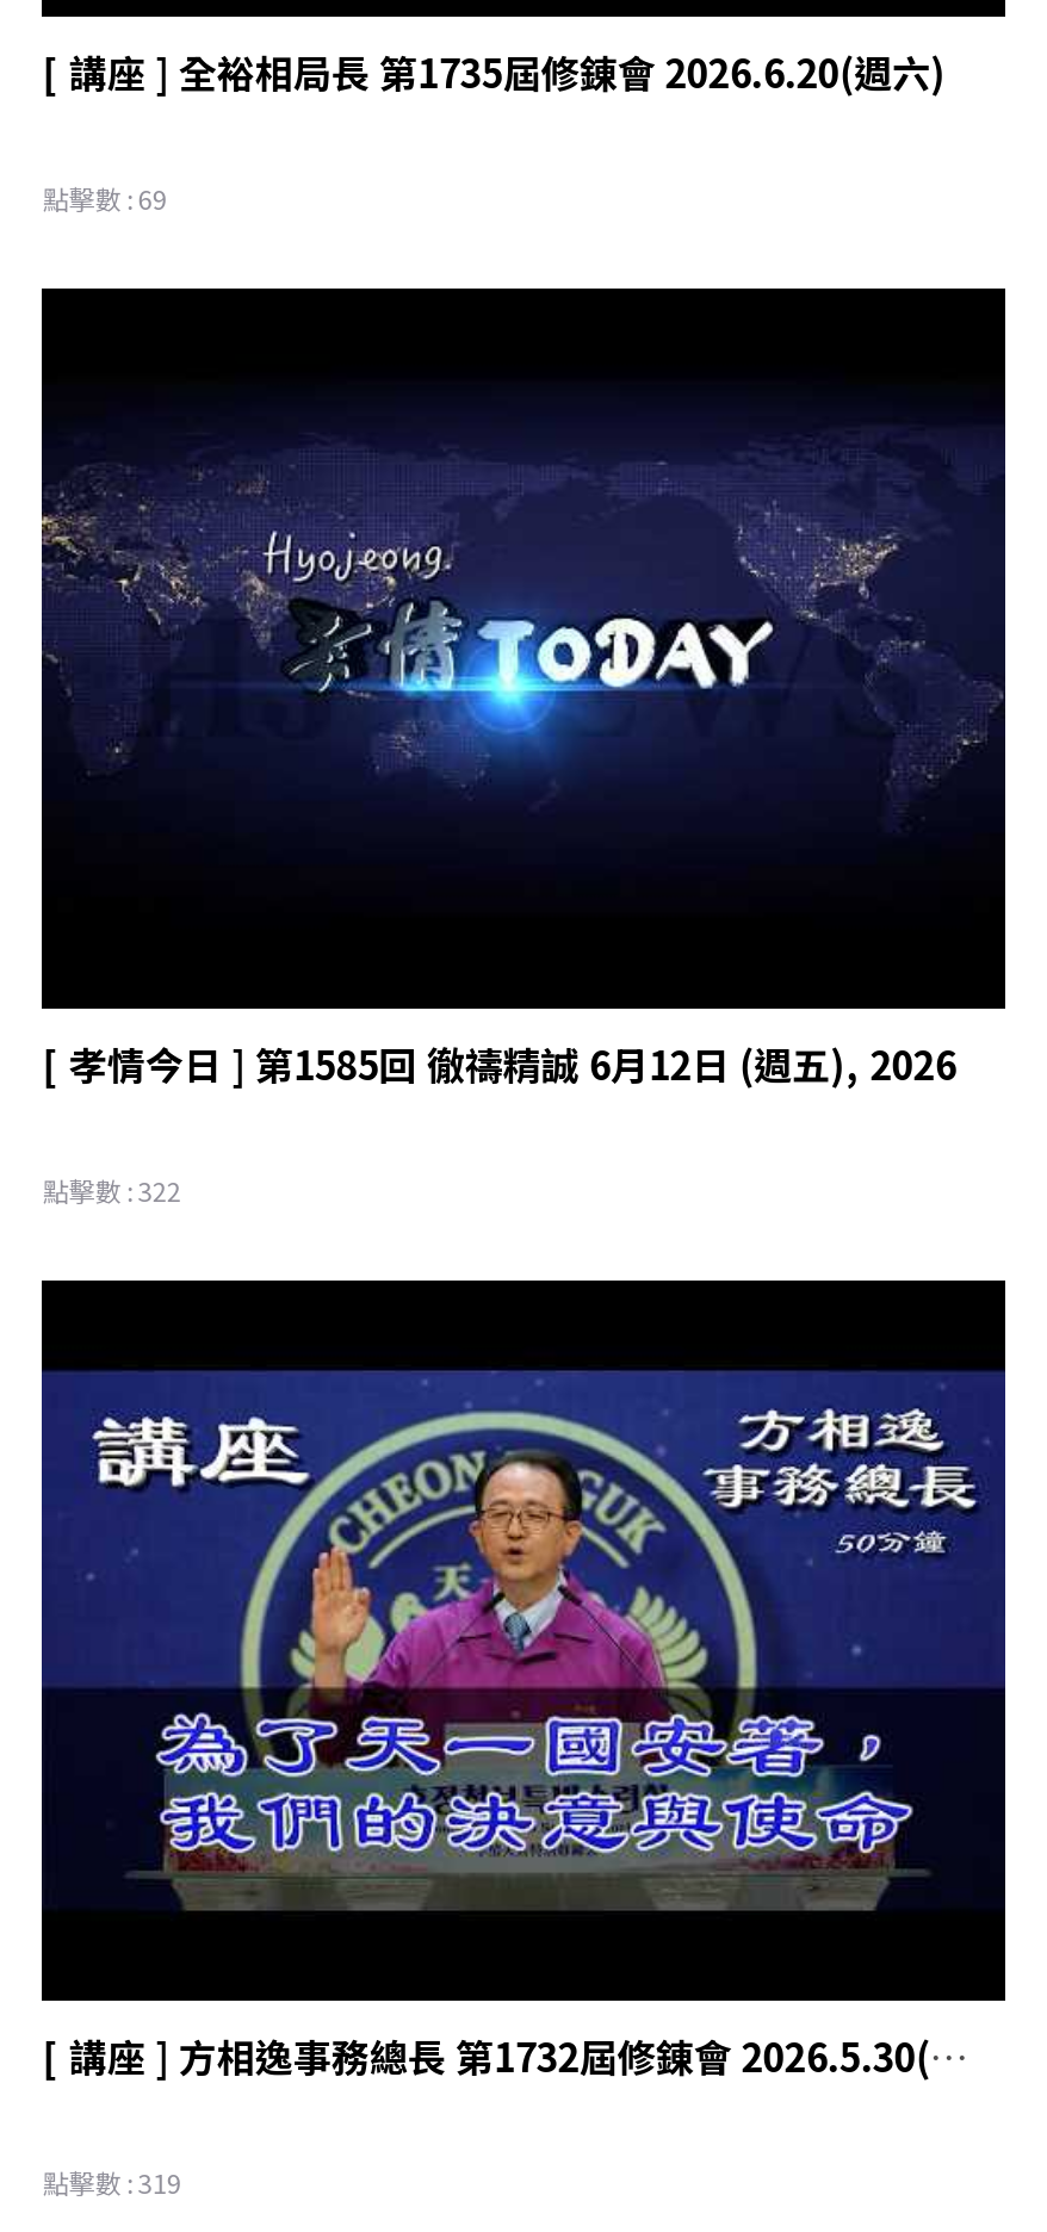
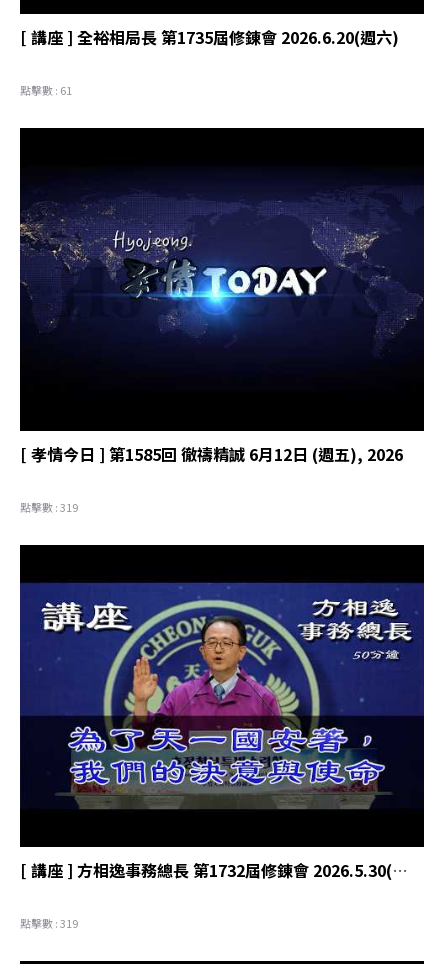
- 點擊數 : 69
+ 點擊數 : 61

- 點擊數 : 322
+ 點擊數 : 319
